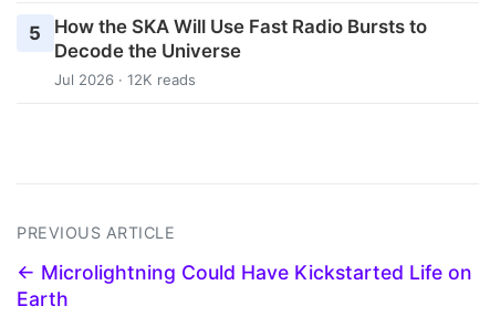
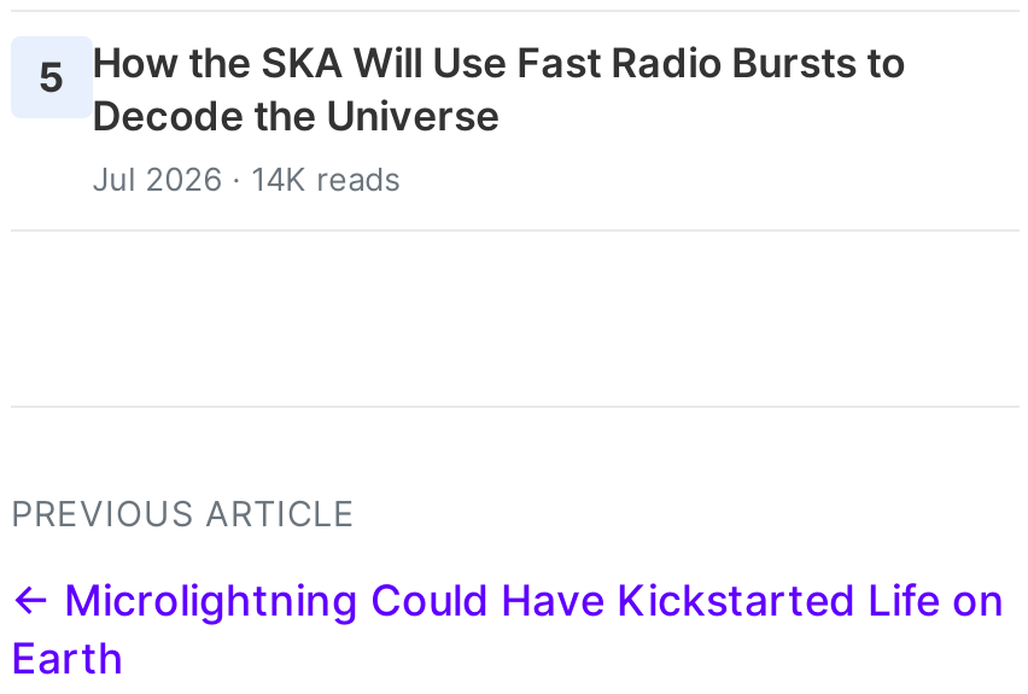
- Jul 2026 · 12K reads
+ Jul 2026 · 14K reads
